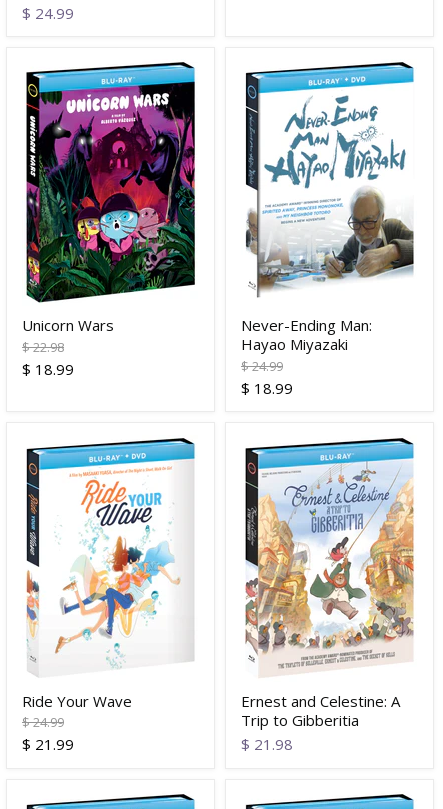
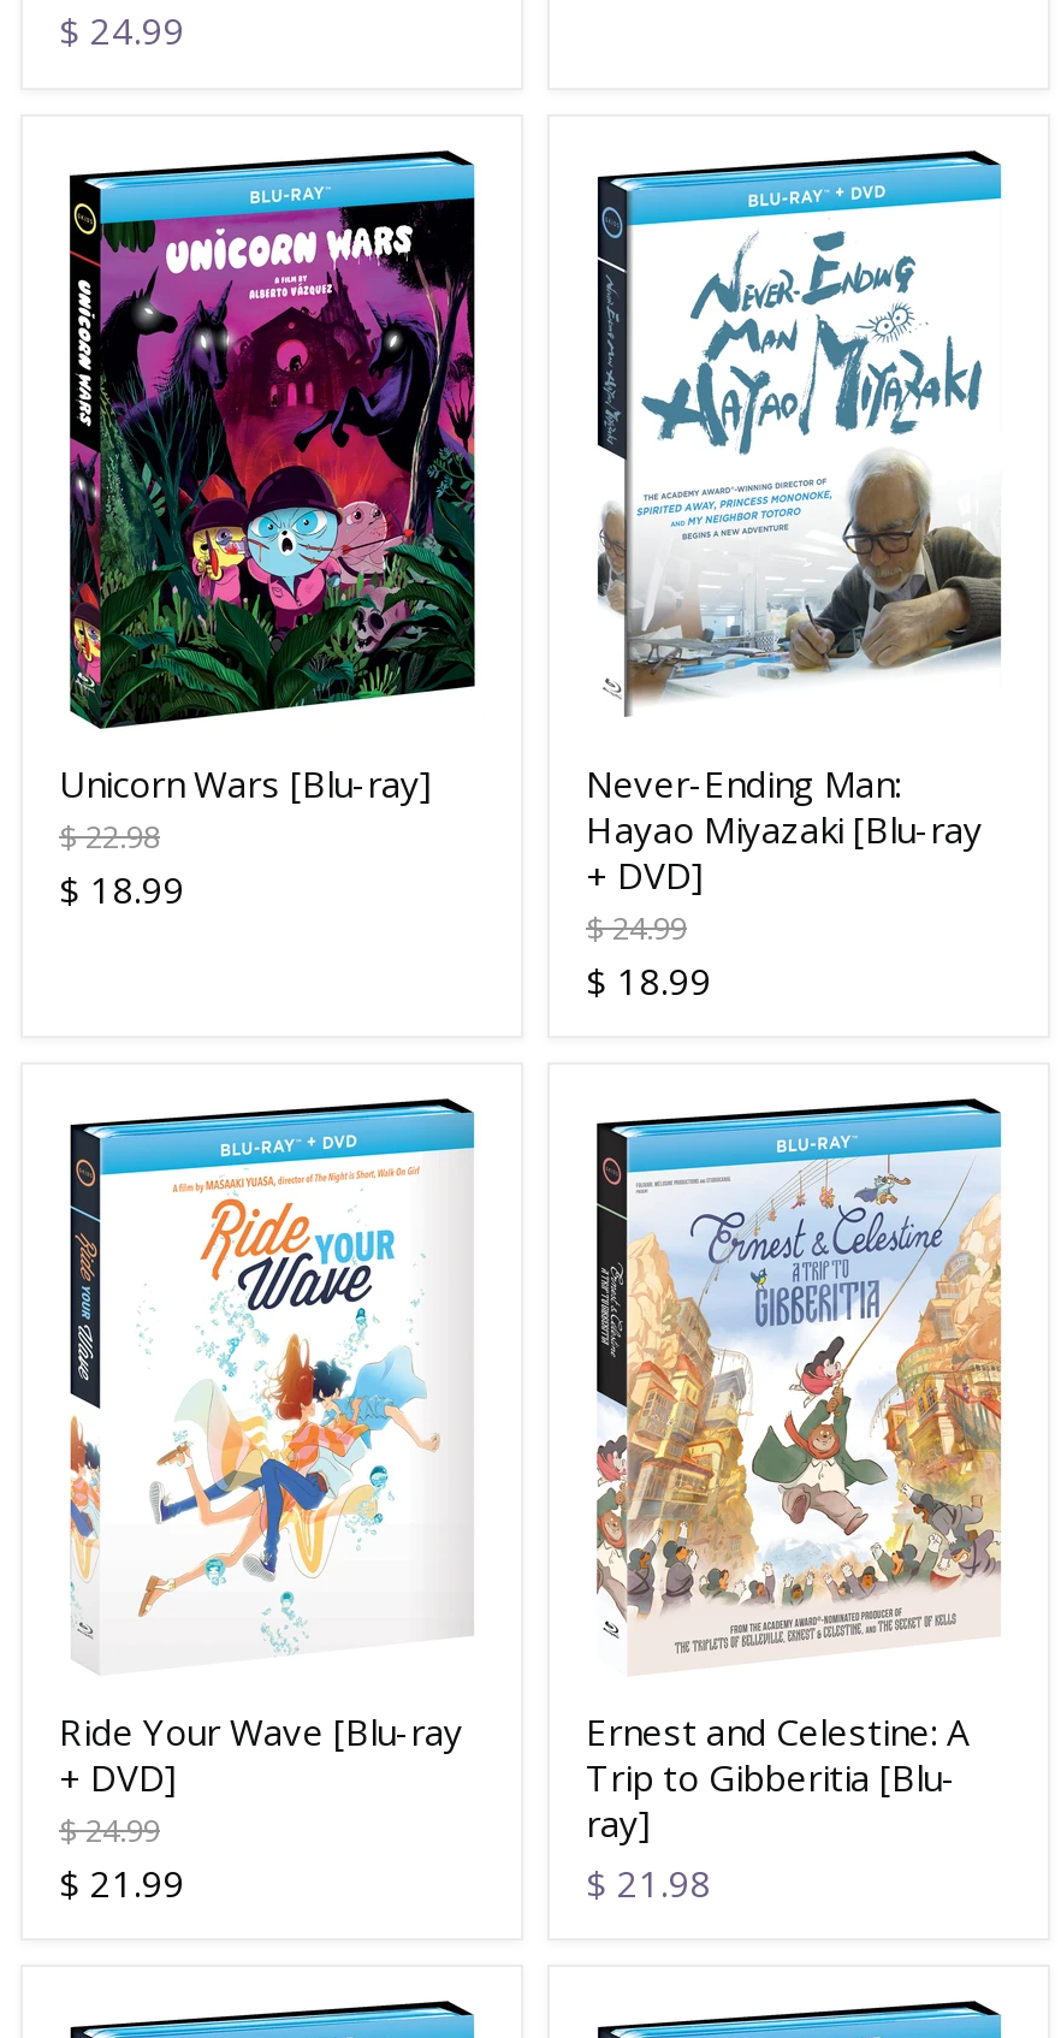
- Unicorn Wars
+ Unicorn Wars [Blu-ray]

- Hayao Miyazaki
+ Hayao Miyazaki [Blu-ray
+ + DVD]

- Ride Your Wave
+ Ride Your Wave [Blu-ray
+ + DVD]

- Trip to Gibberitia
+ Trip to Gibberitia [Blu-
+ ray]
